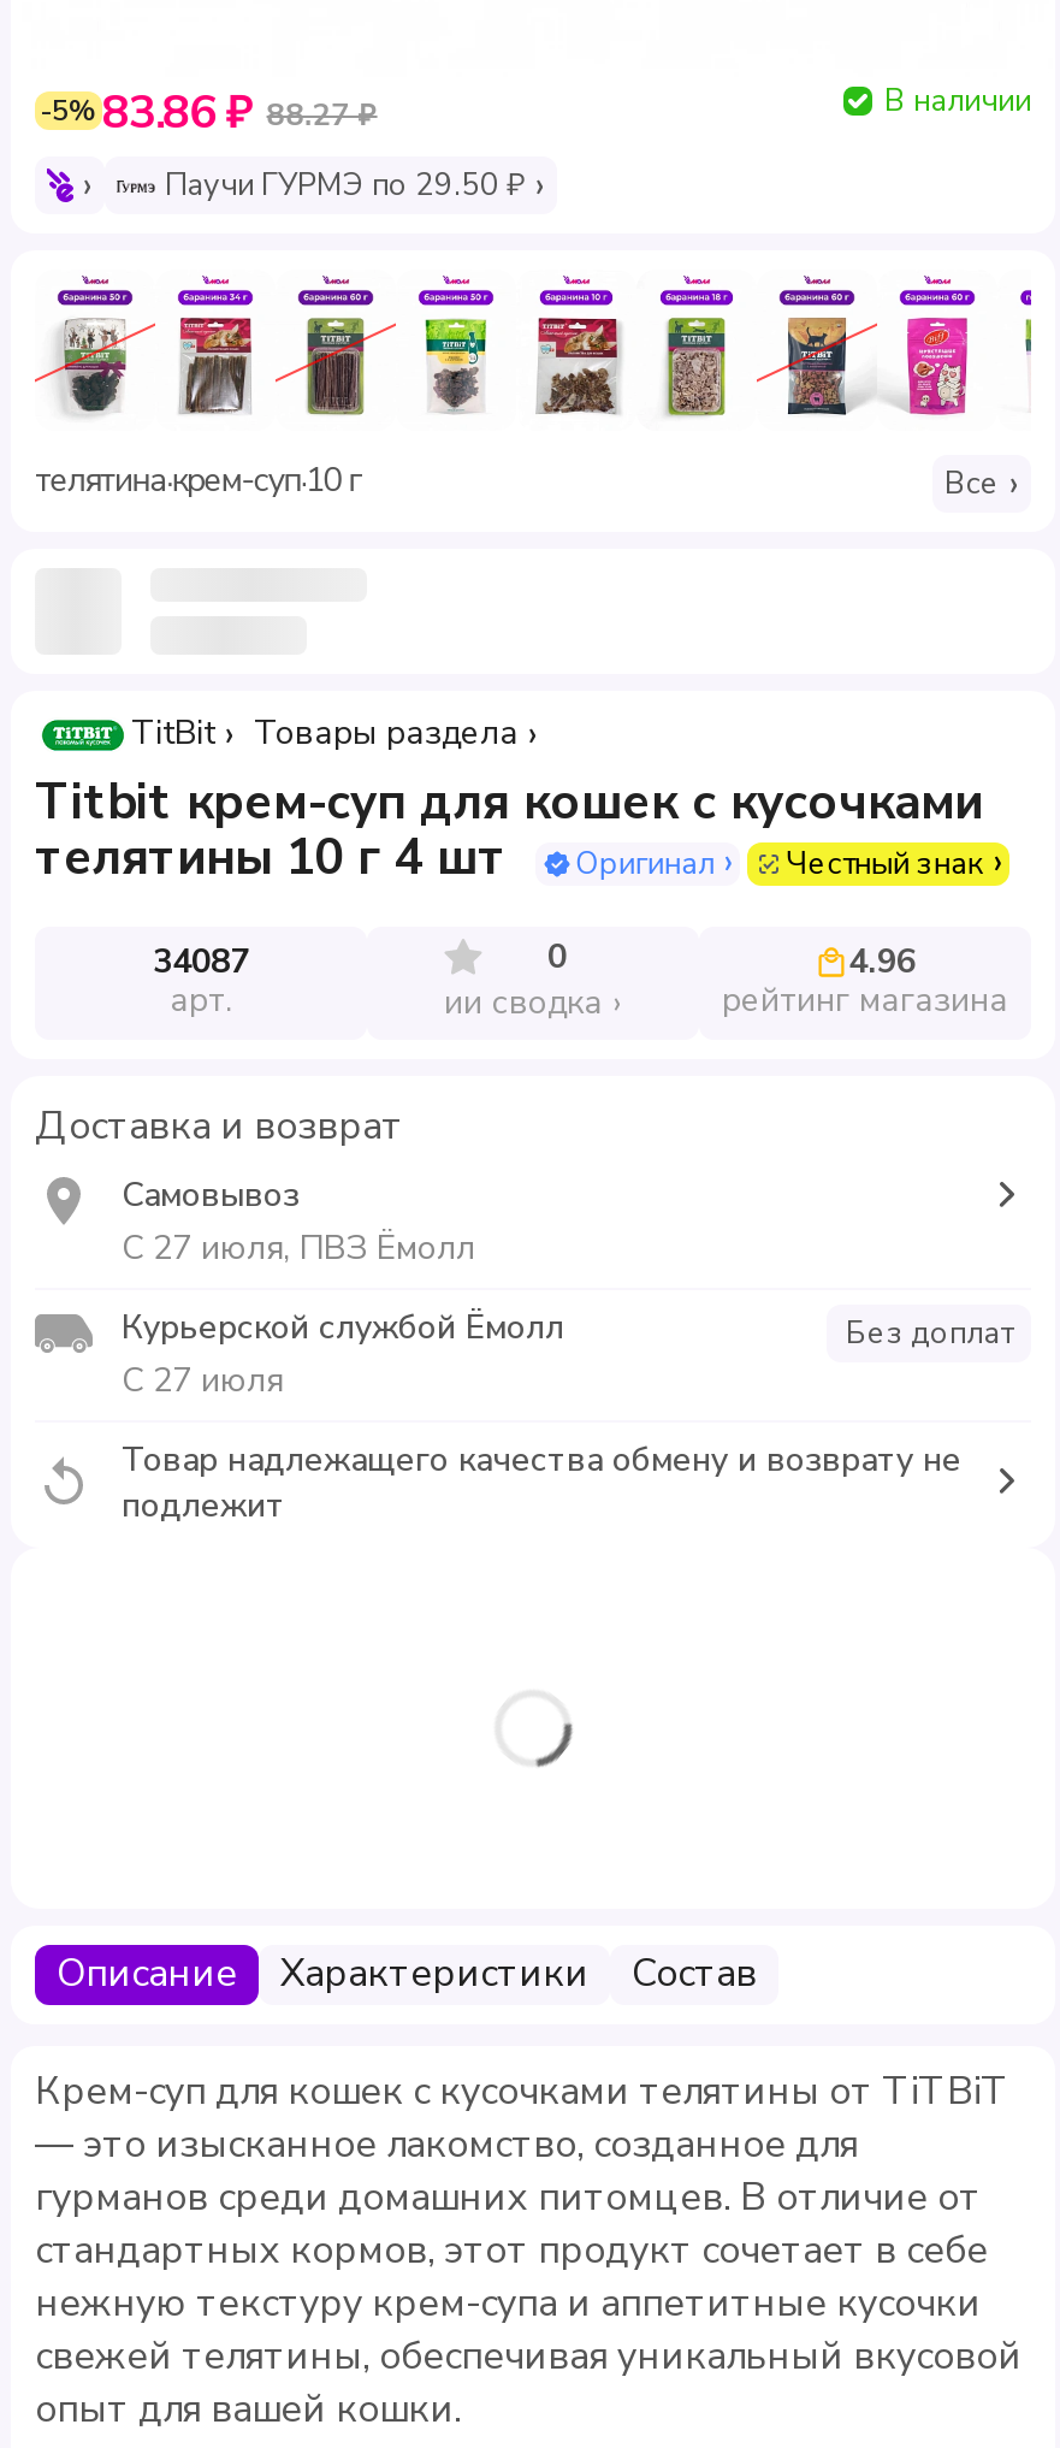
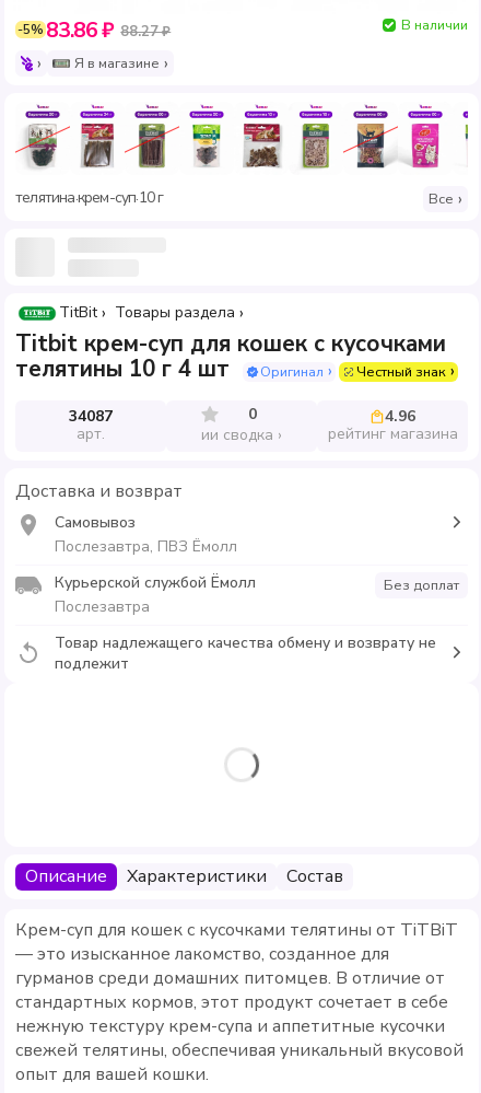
- Паучи ГУРМЭ по 29.50 ₽
+ Я в магазине

- С 27 июля, ПВЗ Ёмолл
+ Послезавтра, ПВЗ Ёмолл

- С 27 июля
+ Послезавтра
